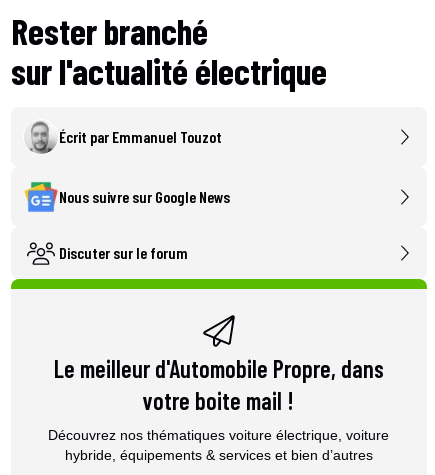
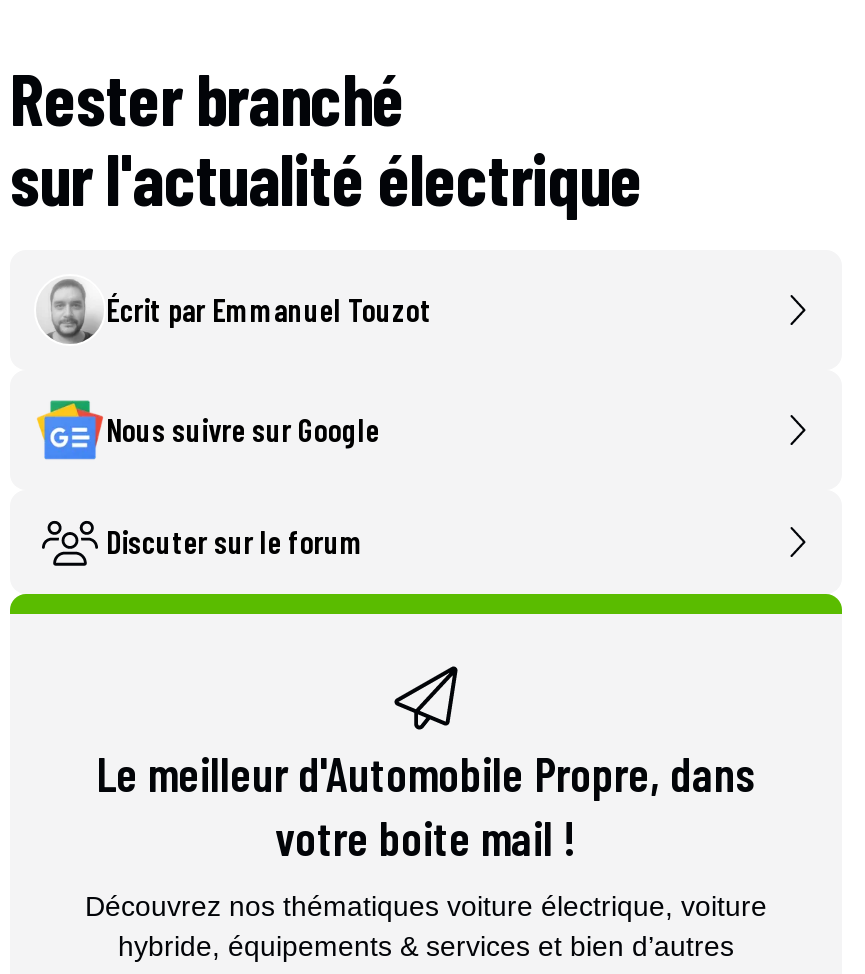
- Nous suivre sur Google News
+ Nous suivre sur Google
